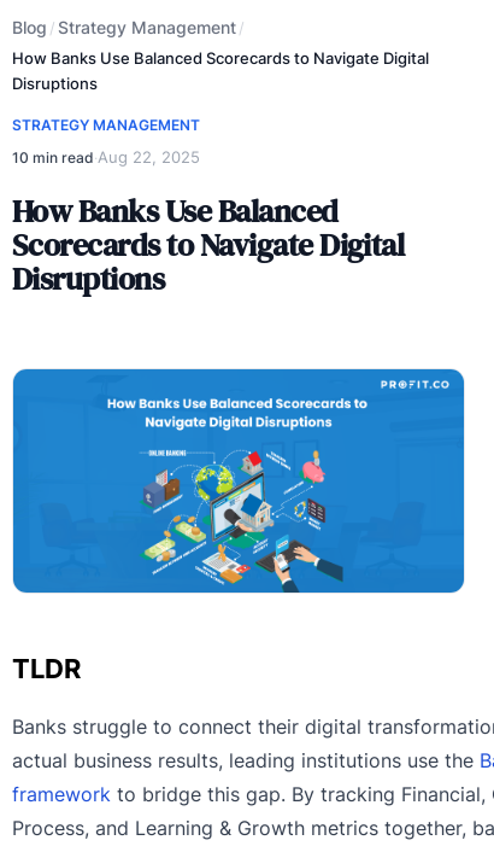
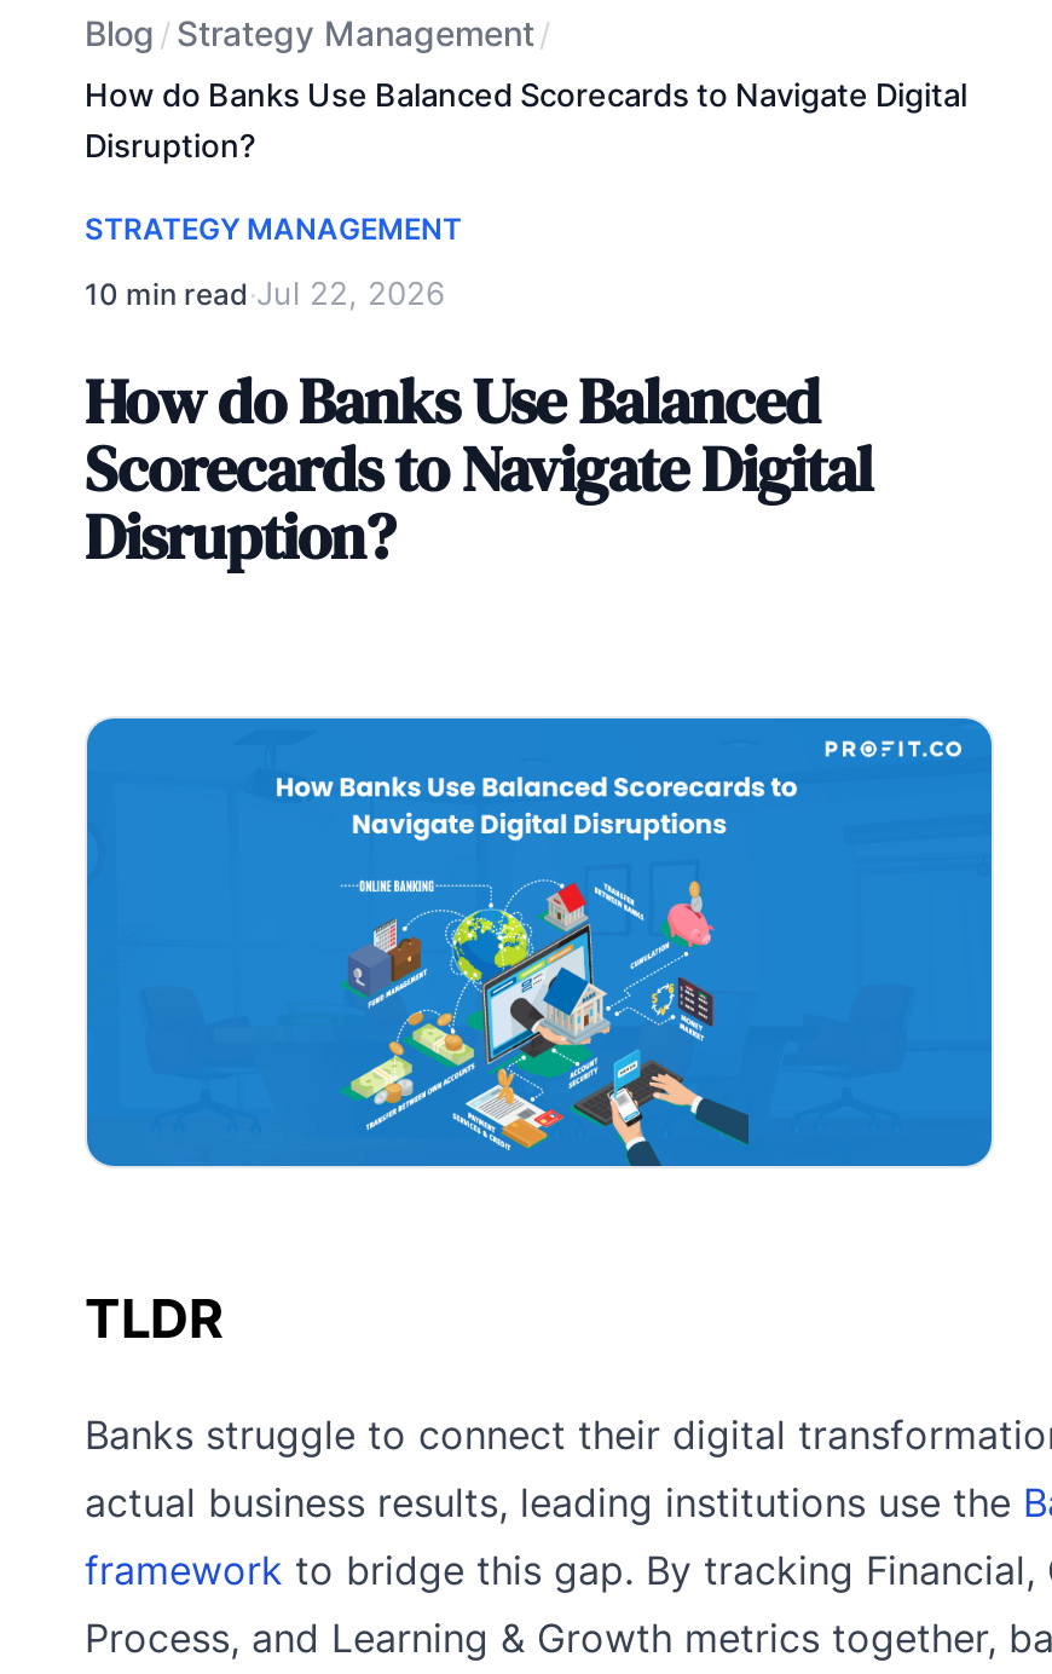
- How Banks Use Balanced Scorecards to Navigate Digital
- Disruptions
+ How do Banks Use Balanced Scorecards to Navigate Digital
+ Disruption?

- 10 min read · Aug 22, 2025
+ 10 min read · Jul 22, 2026

- How Banks Use Balanced
+ How do Banks Use Balanced

- Disruptions
+ Disruption?
